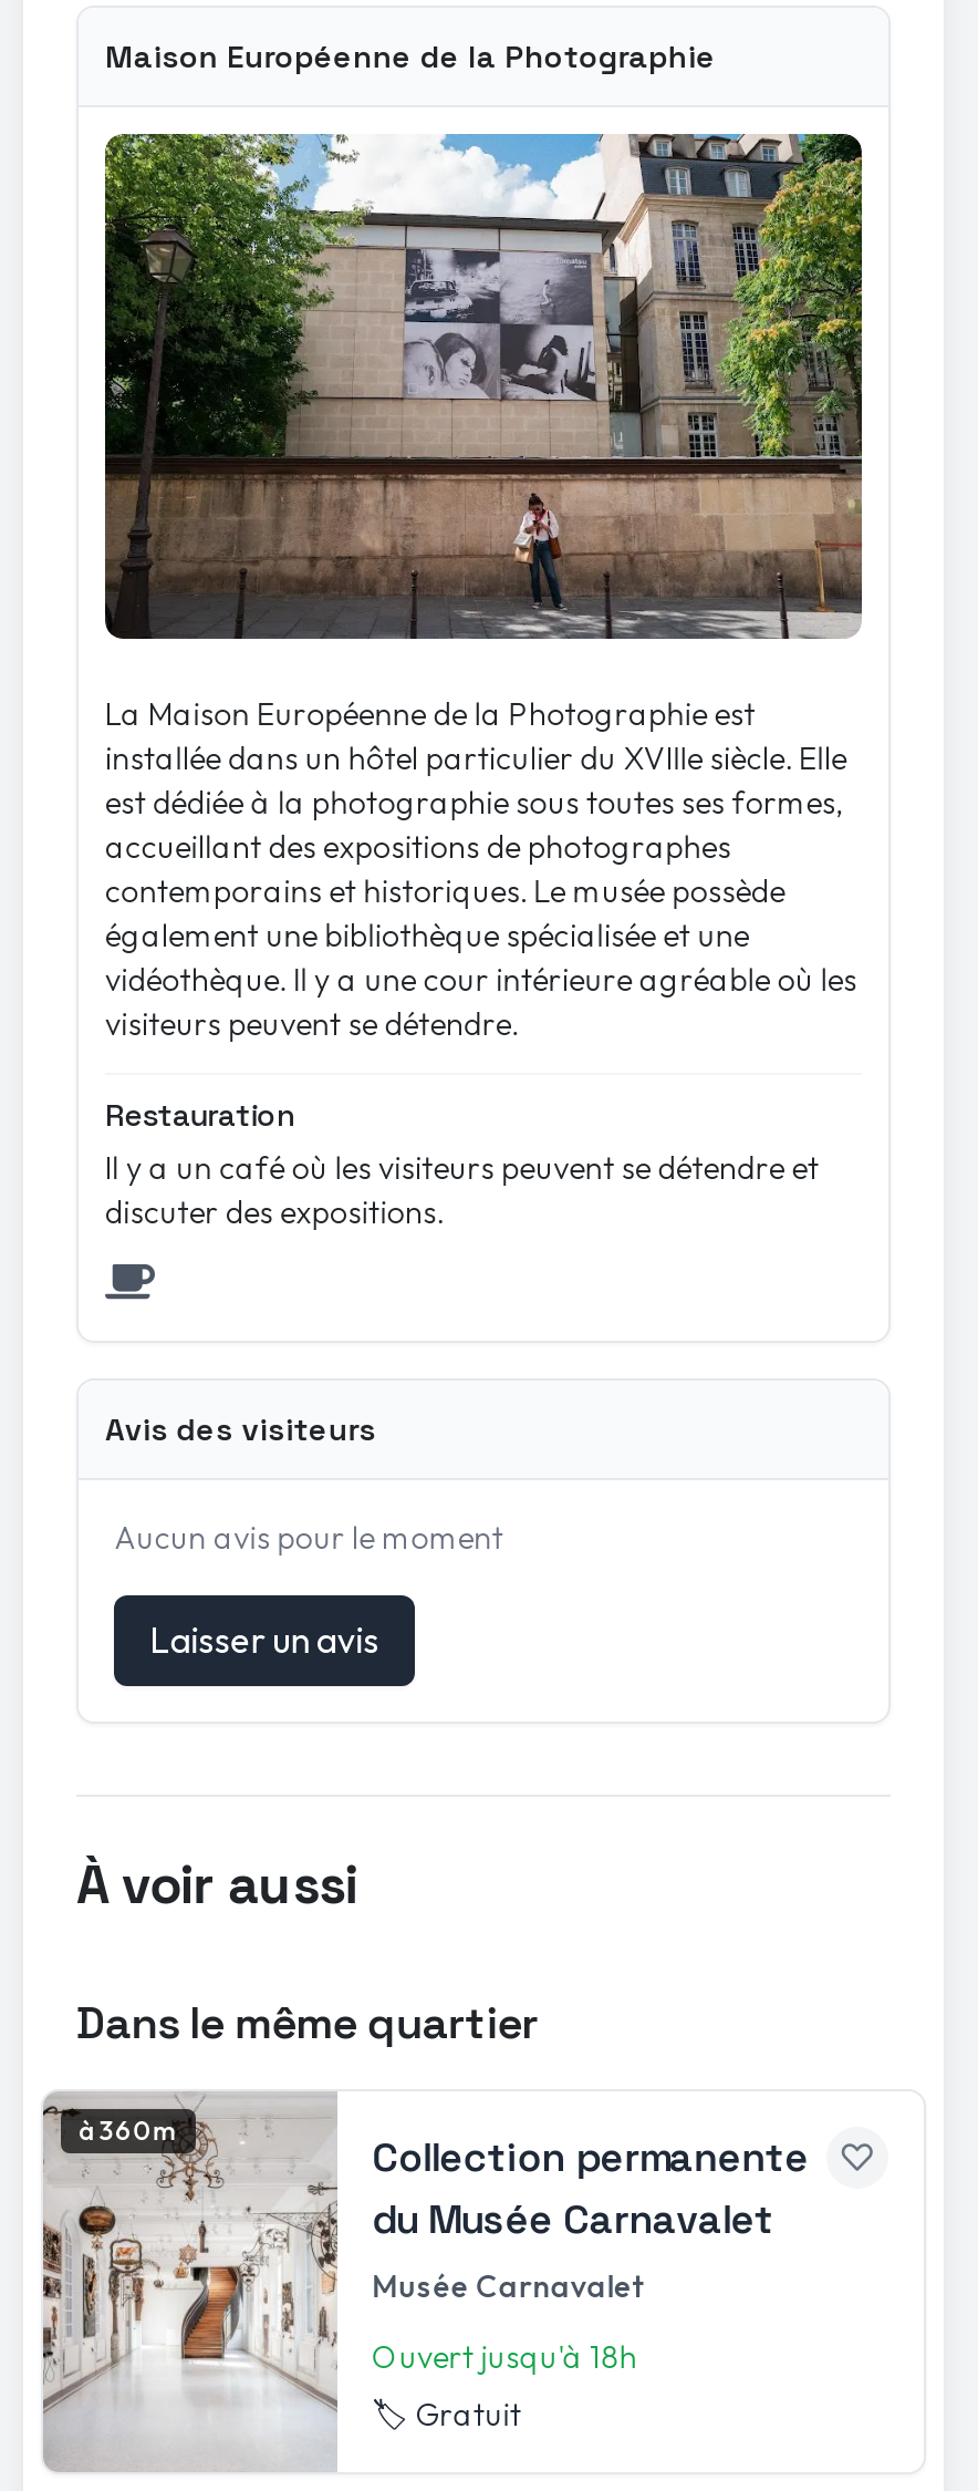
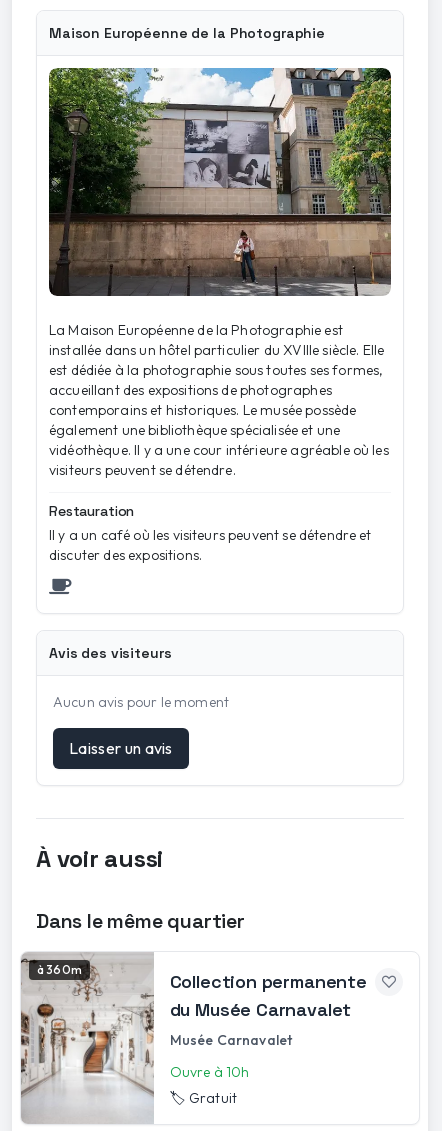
- Ouvert jusqu'à 18h
+ Ouvre à 10h
